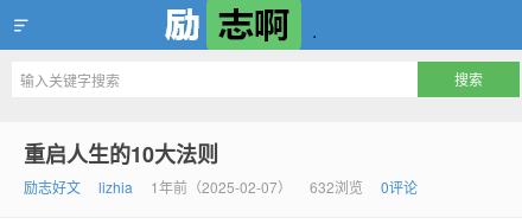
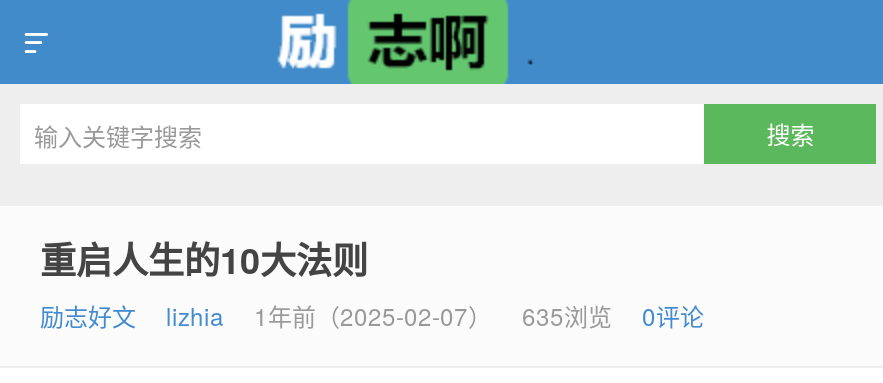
- 励志好文 lizhia 1年前（2025-02-07） 632浏览 0评论
+ 励志好文 lizhia 1年前（2025-02-07） 635浏览 0评论
